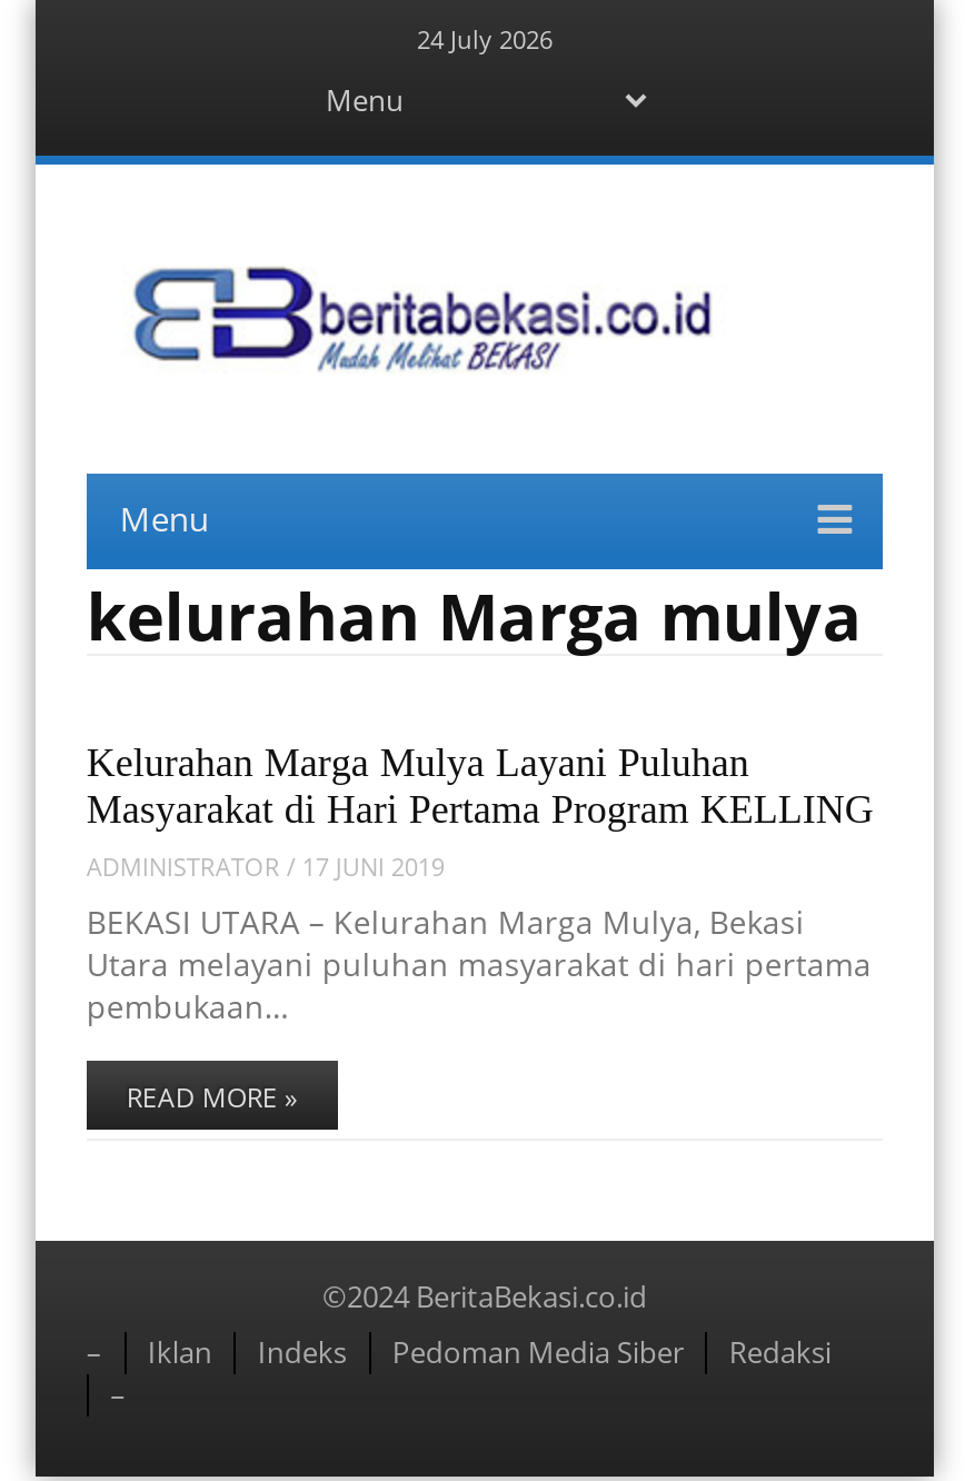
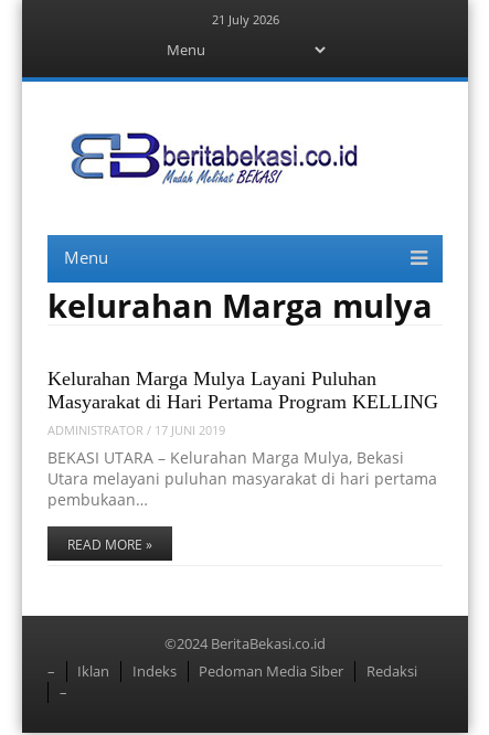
- 24 July 2026
+ 21 July 2026
